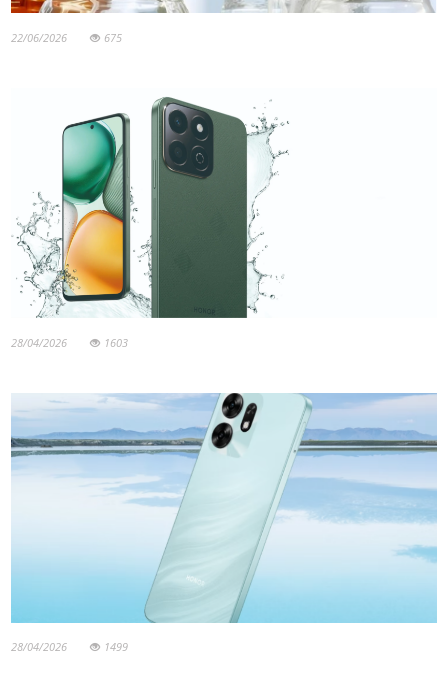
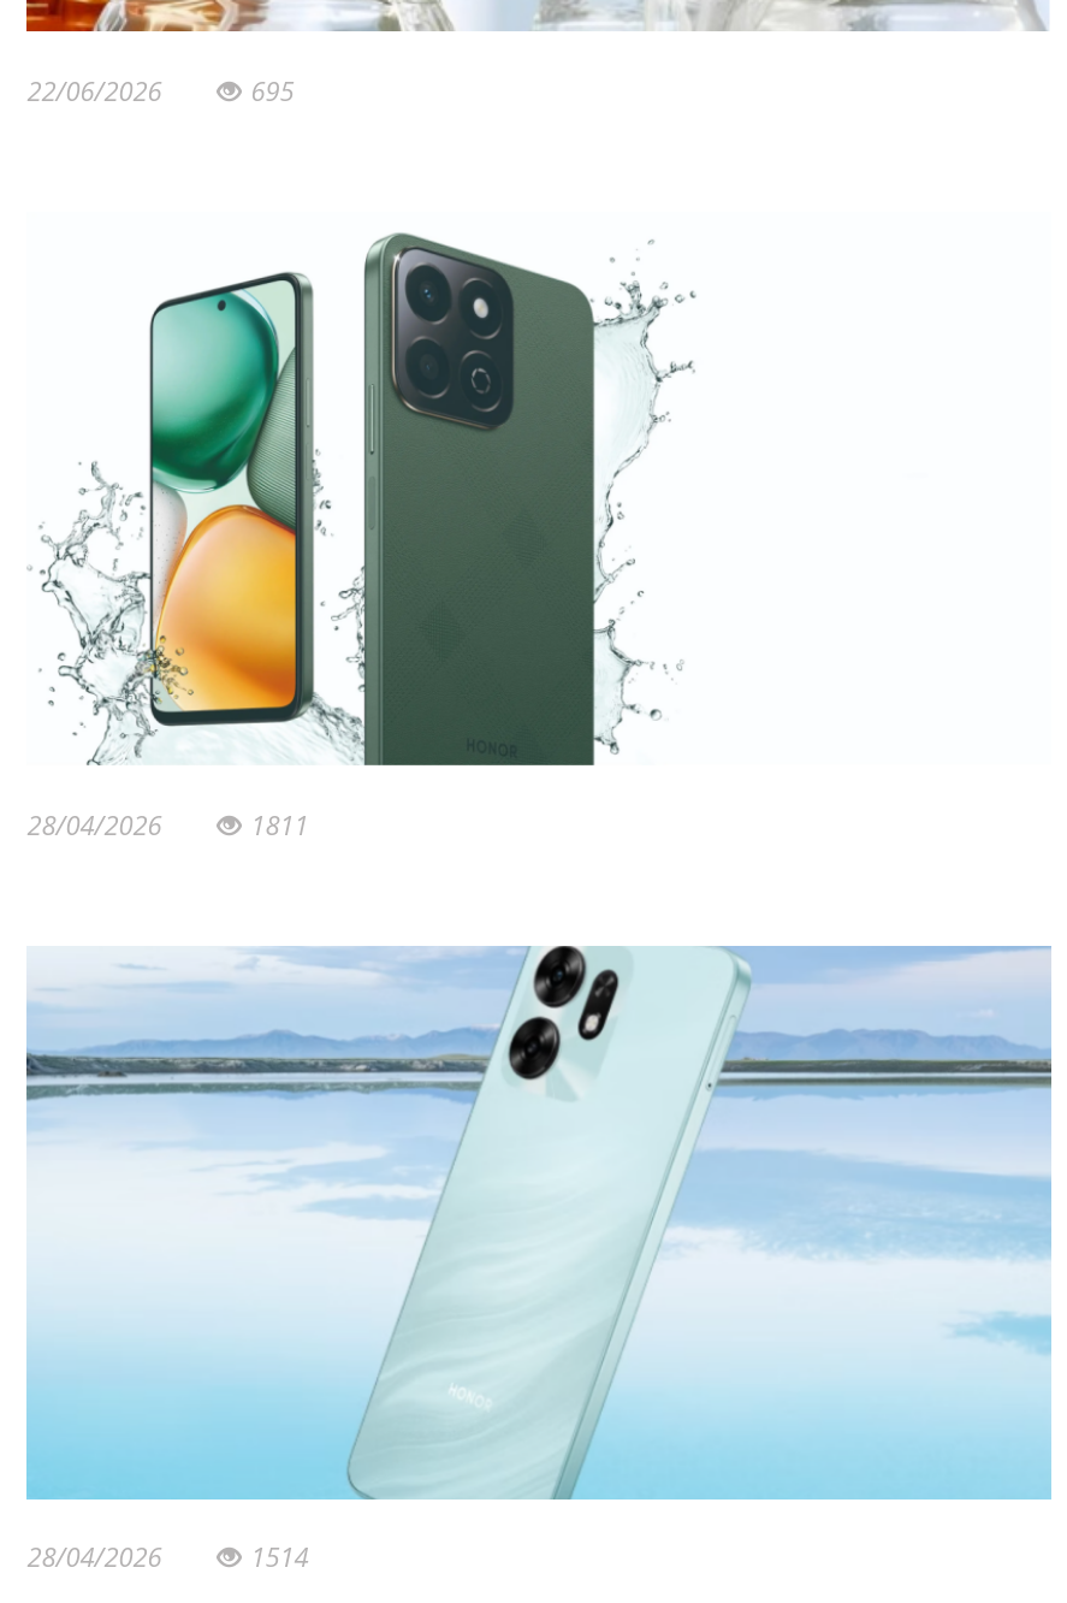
- 675
+ 695

- 1603
+ 1811

- 1499
+ 1514
